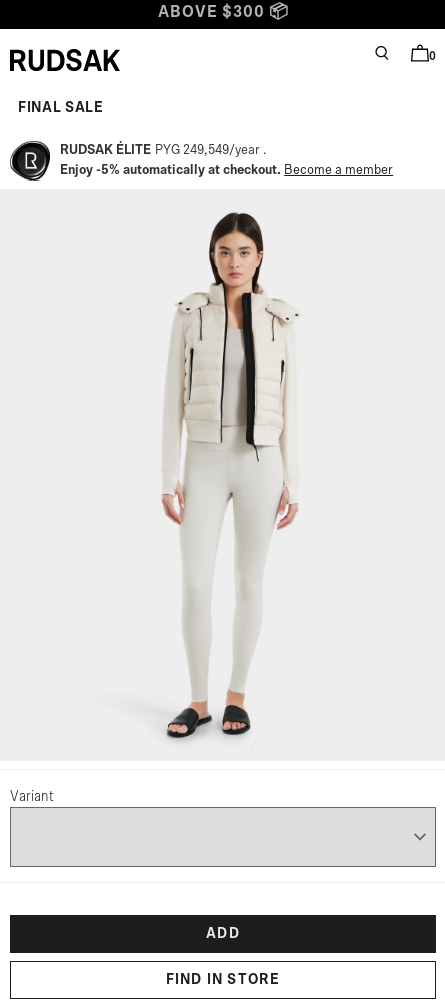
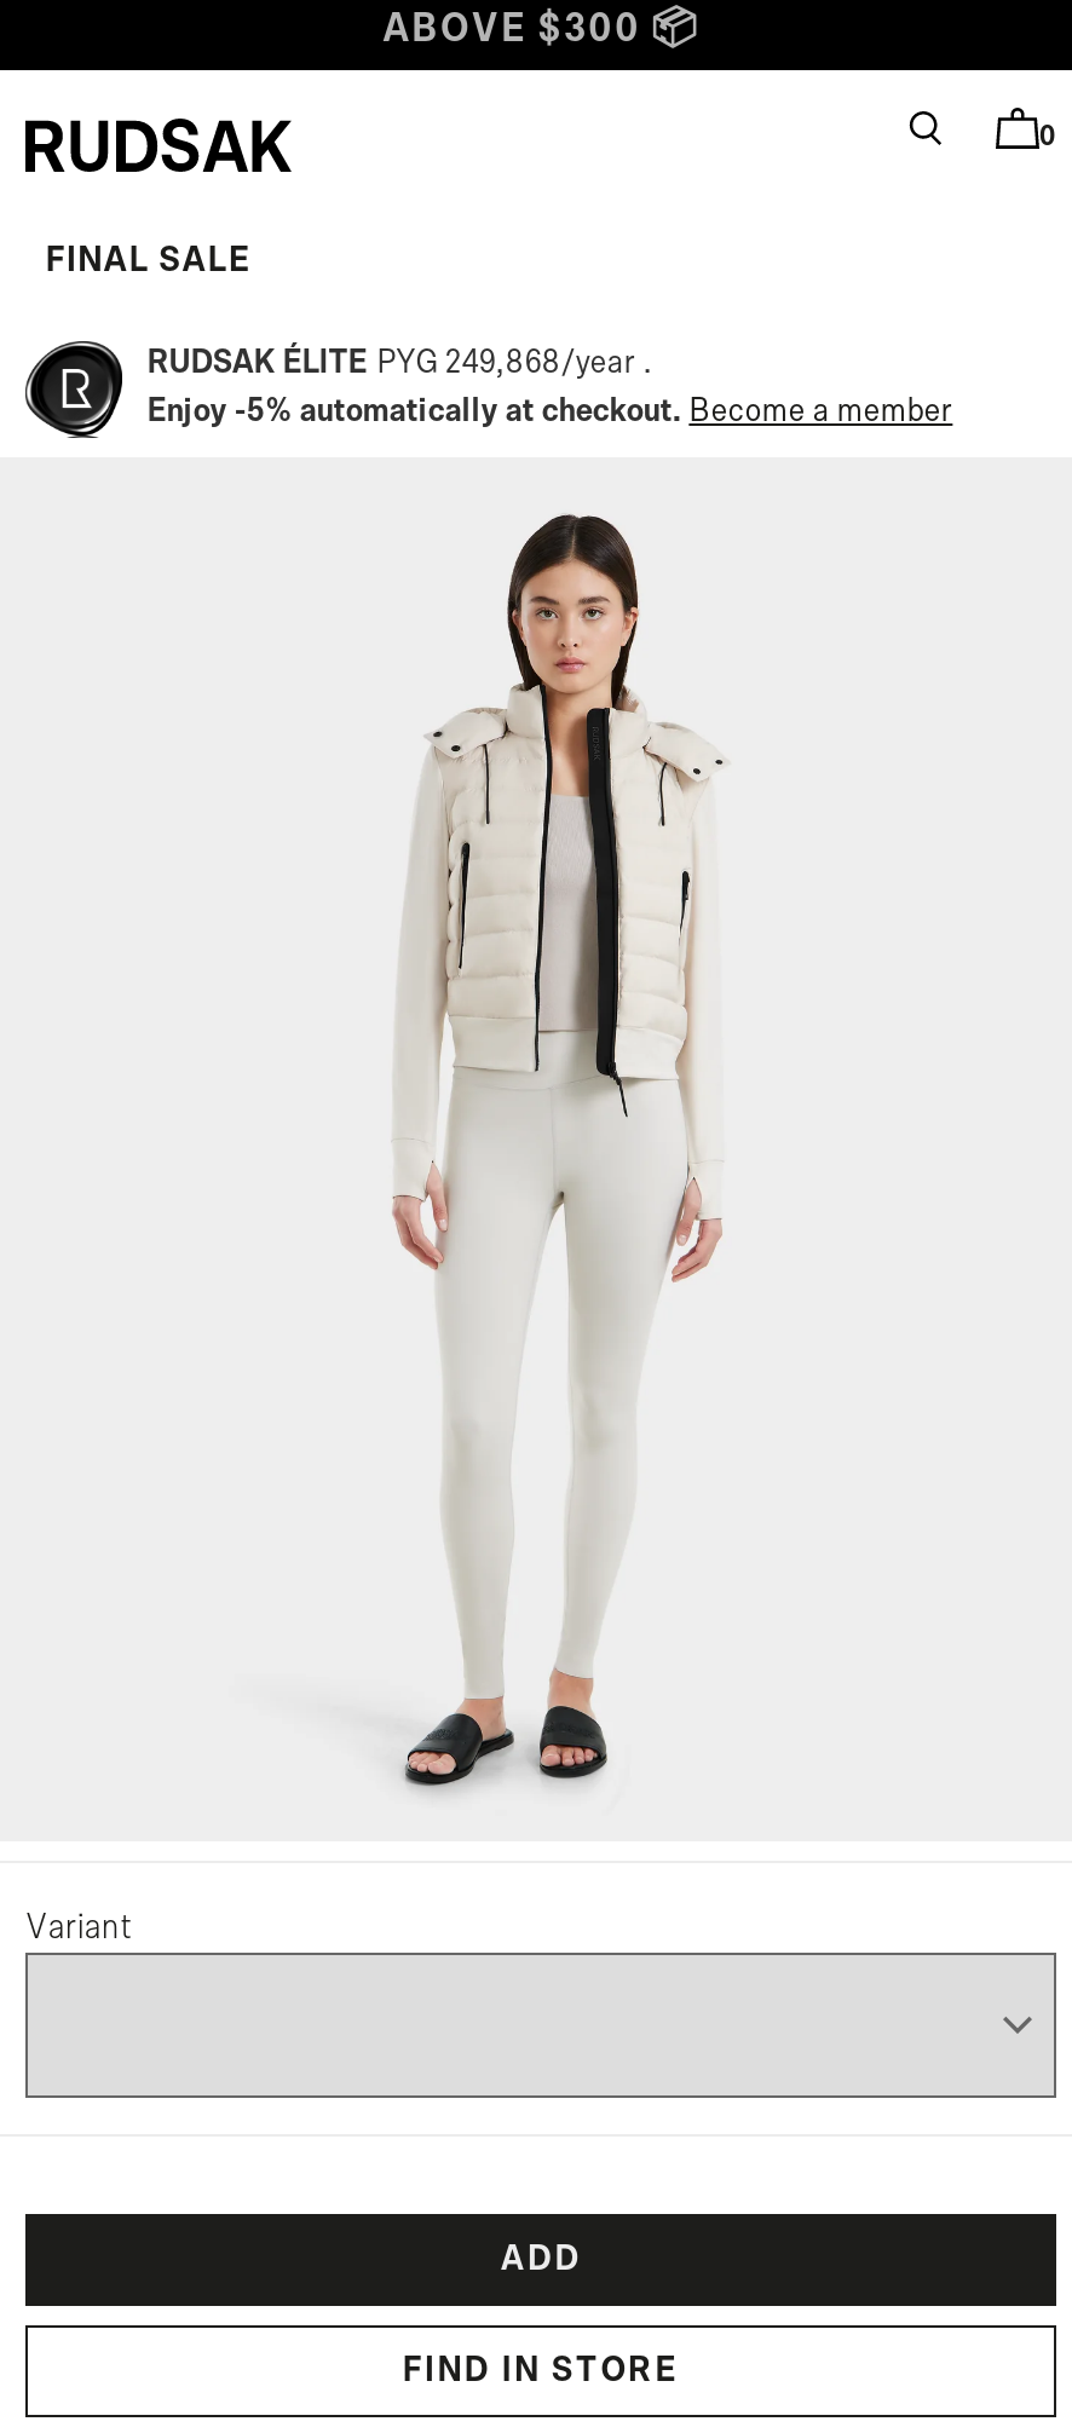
- RUDSAK ÉLITE PYG 249,549/year
+ RUDSAK ÉLITE PYG 249,868/year
